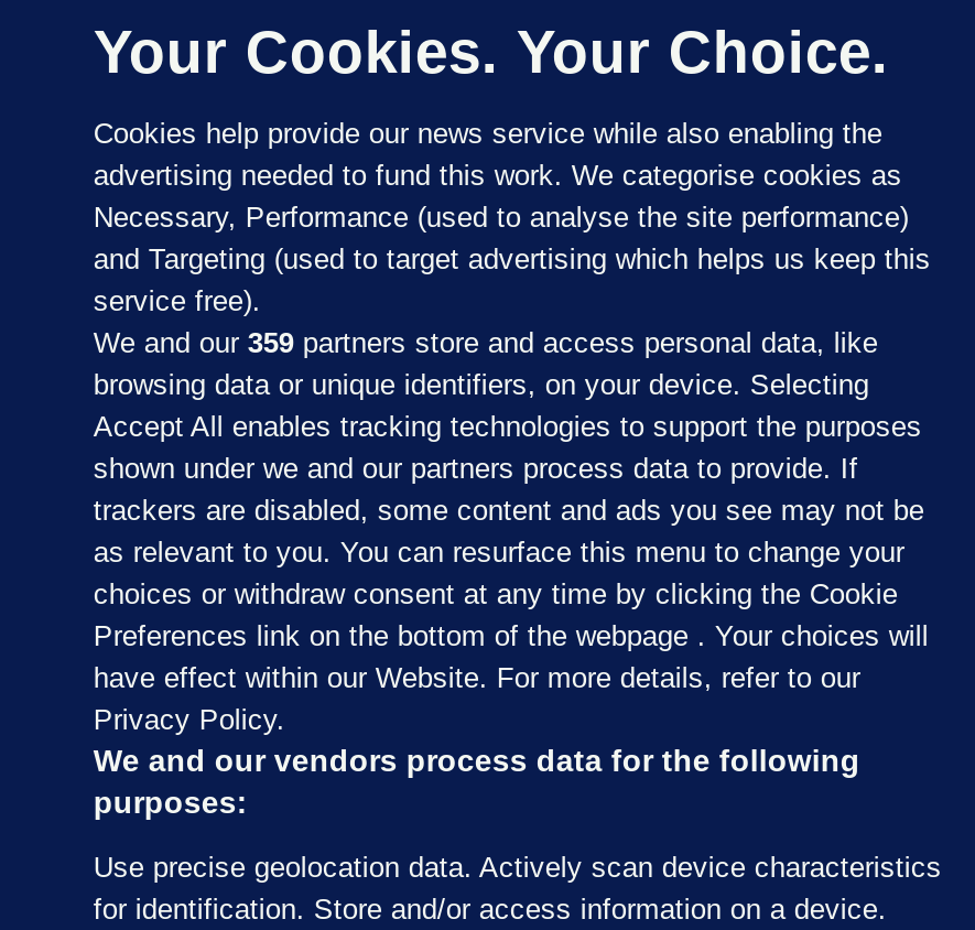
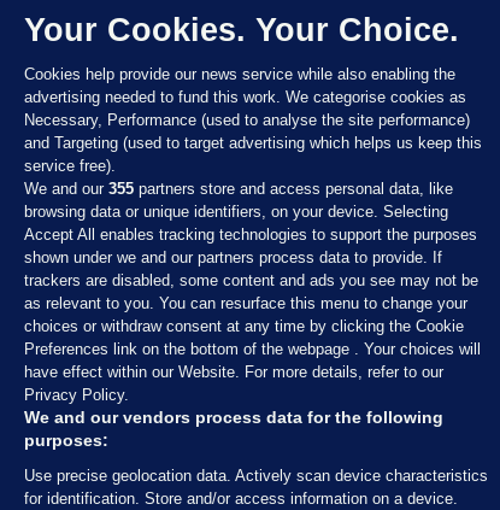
- We and our 359 partners store and access personal data, like
+ We and our 355 partners store and access personal data, like
